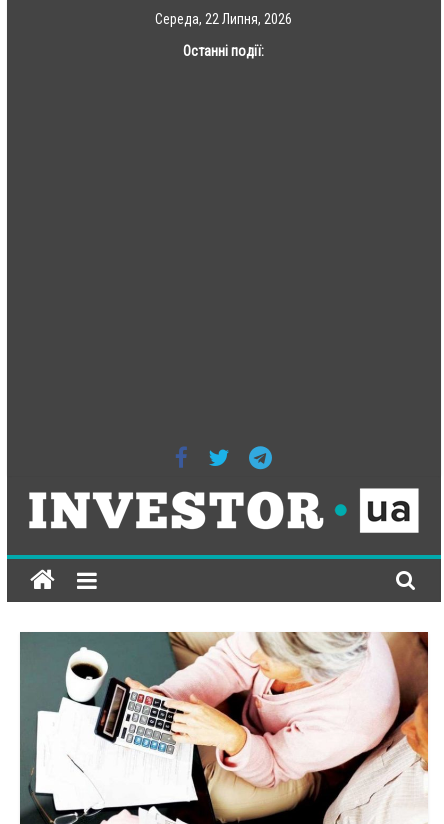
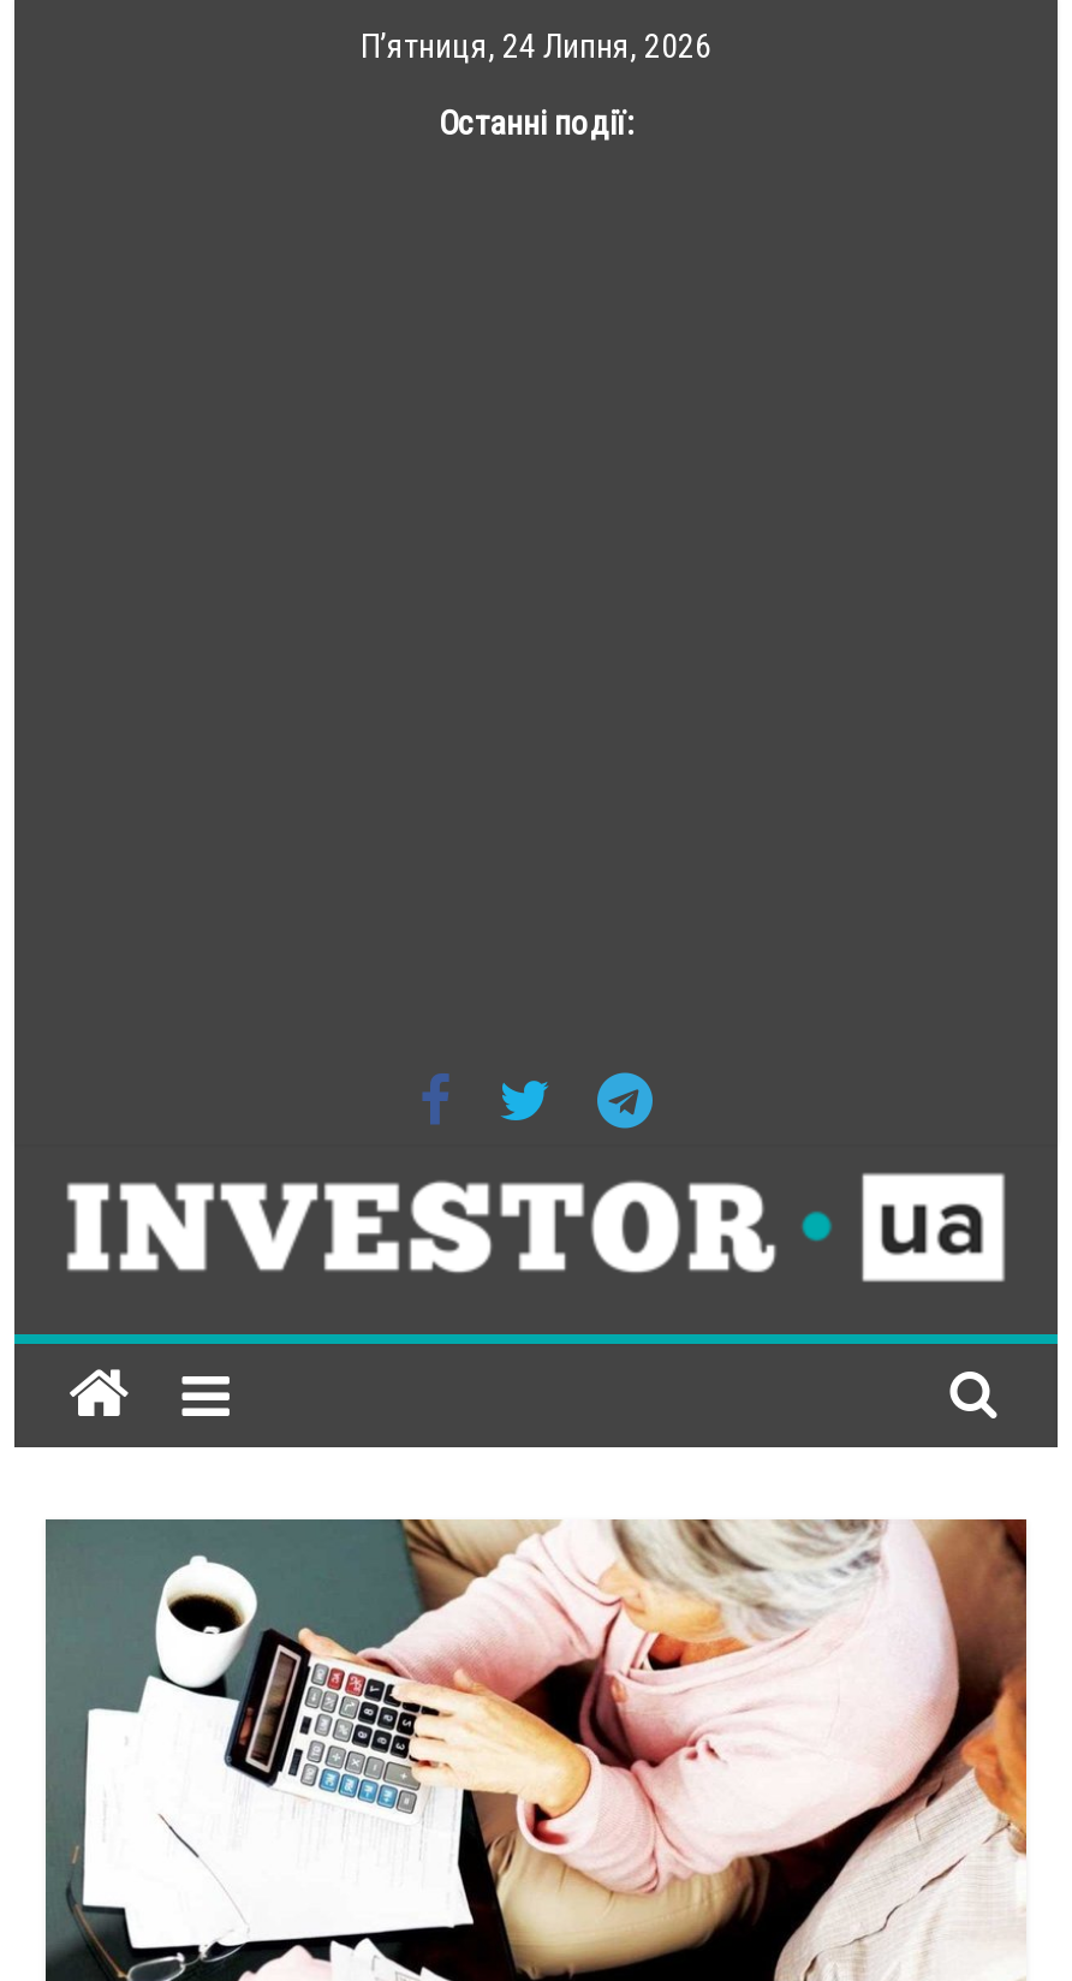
- Середа, 22 Липня, 2026
+ П’ятниця, 24 Липня, 2026
